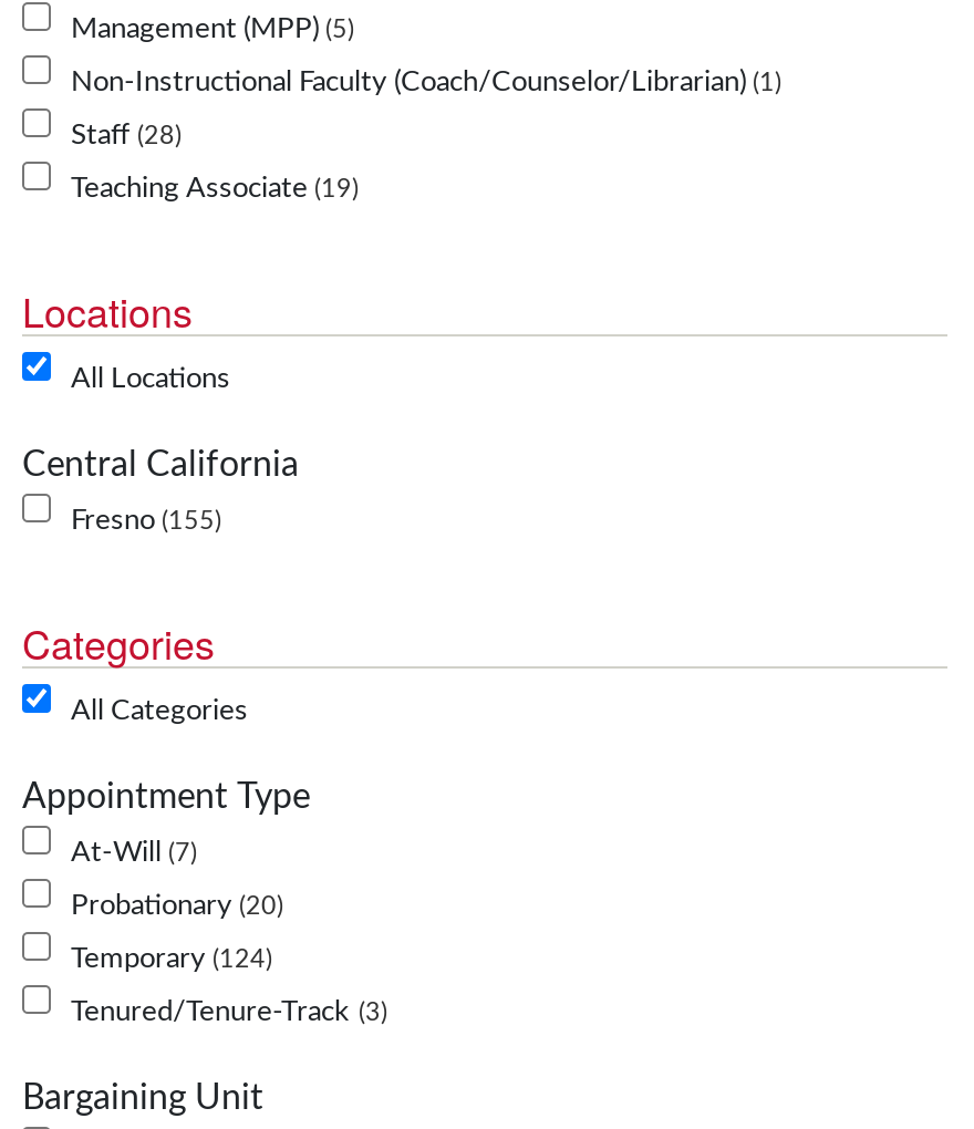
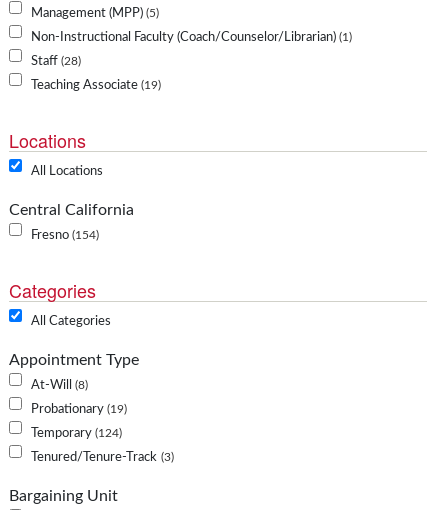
- Fresno 155
+ Fresno 154

- At-Will 7
+ At-Will 8

- Probationary 20
+ Probationary 19
